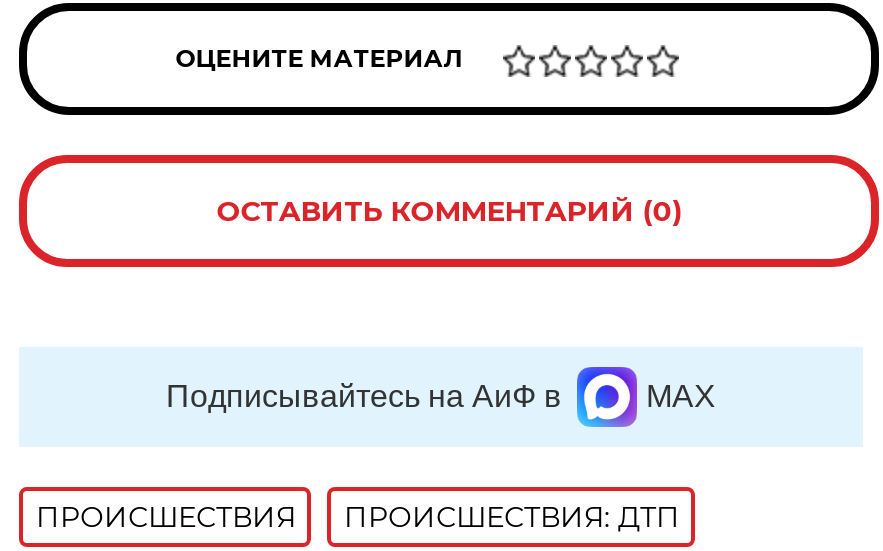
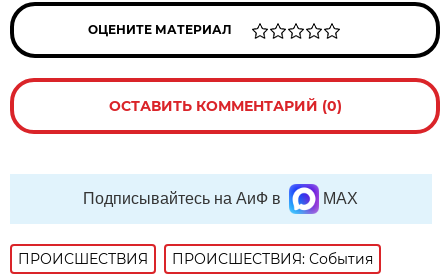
- ПРОИСШЕСТВИЯ: ДТП
+ ПРОИСШЕСТВИЯ: События
